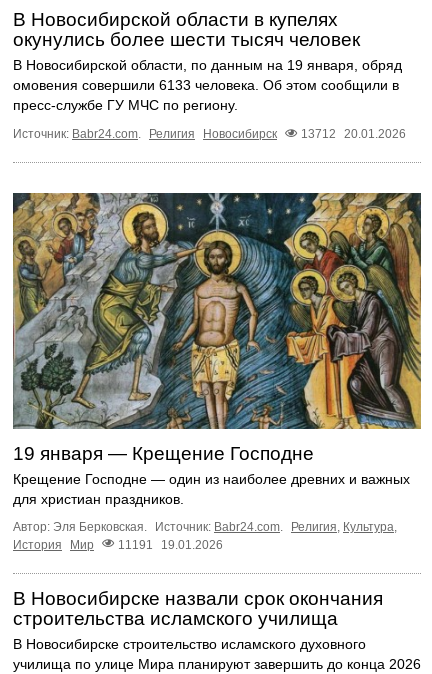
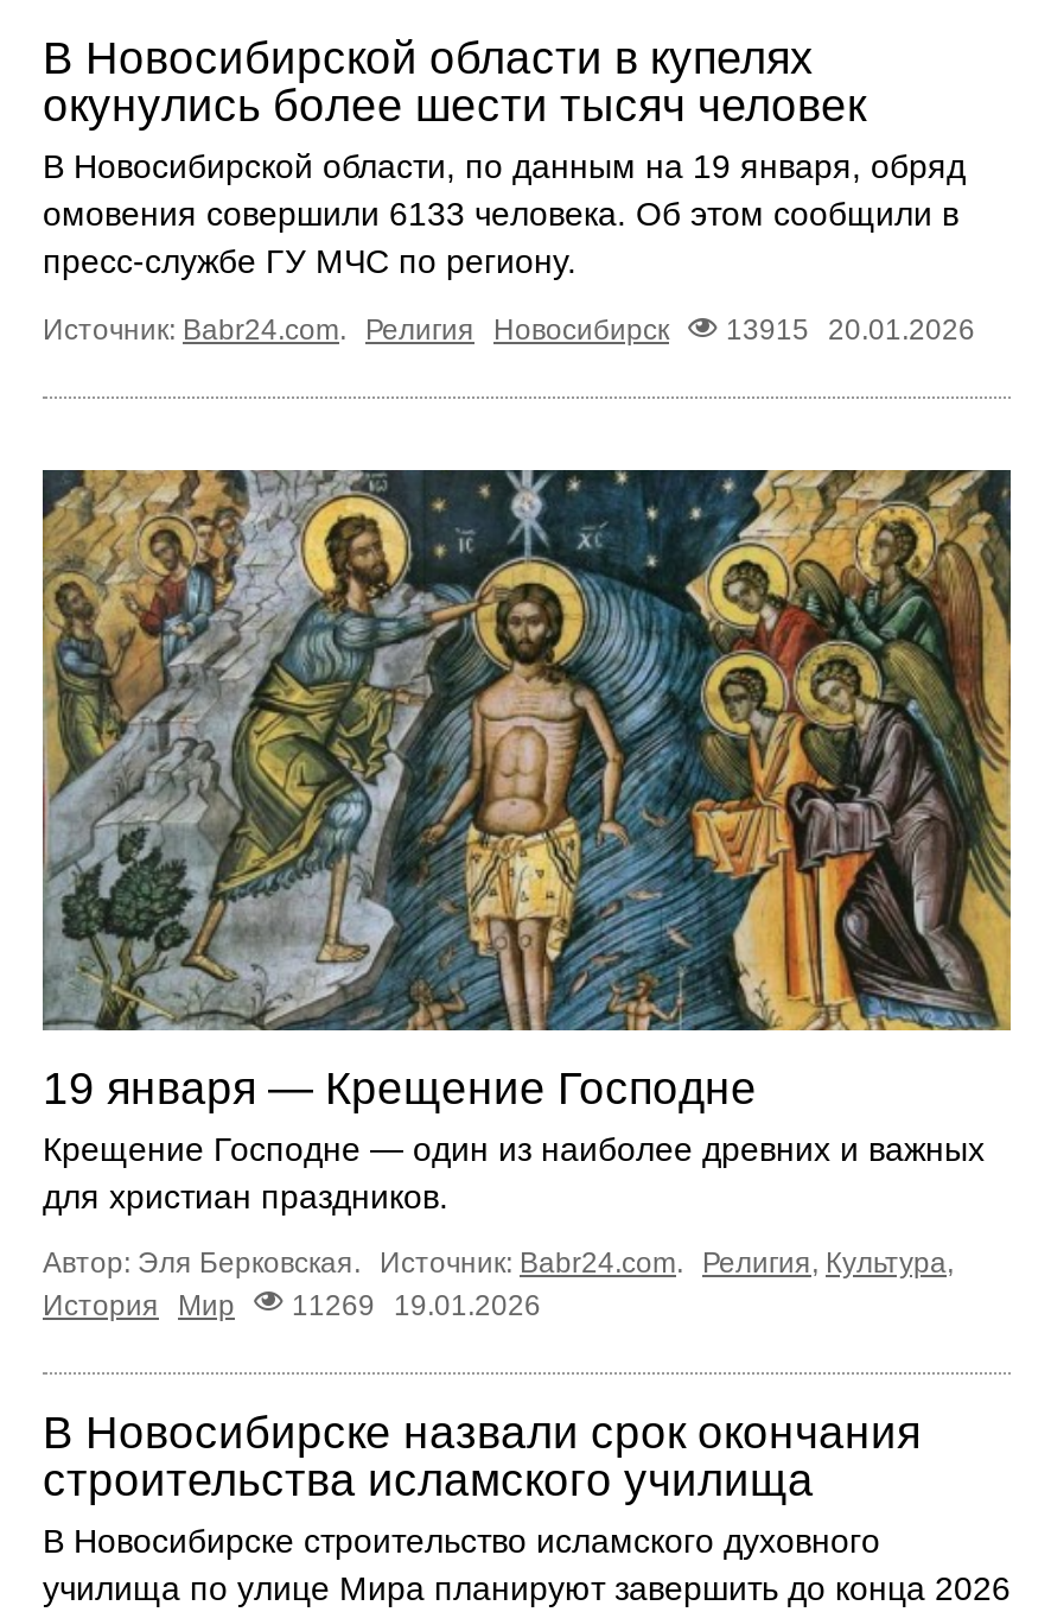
- Источник: Babr24.com. Религия Новосибирск 13712 20.01.2026
+ Источник: Babr24.com. Религия Новосибирск 13915 20.01.2026

- История Мир 11191 19.01.2026
+ История Мир 11269 19.01.2026
